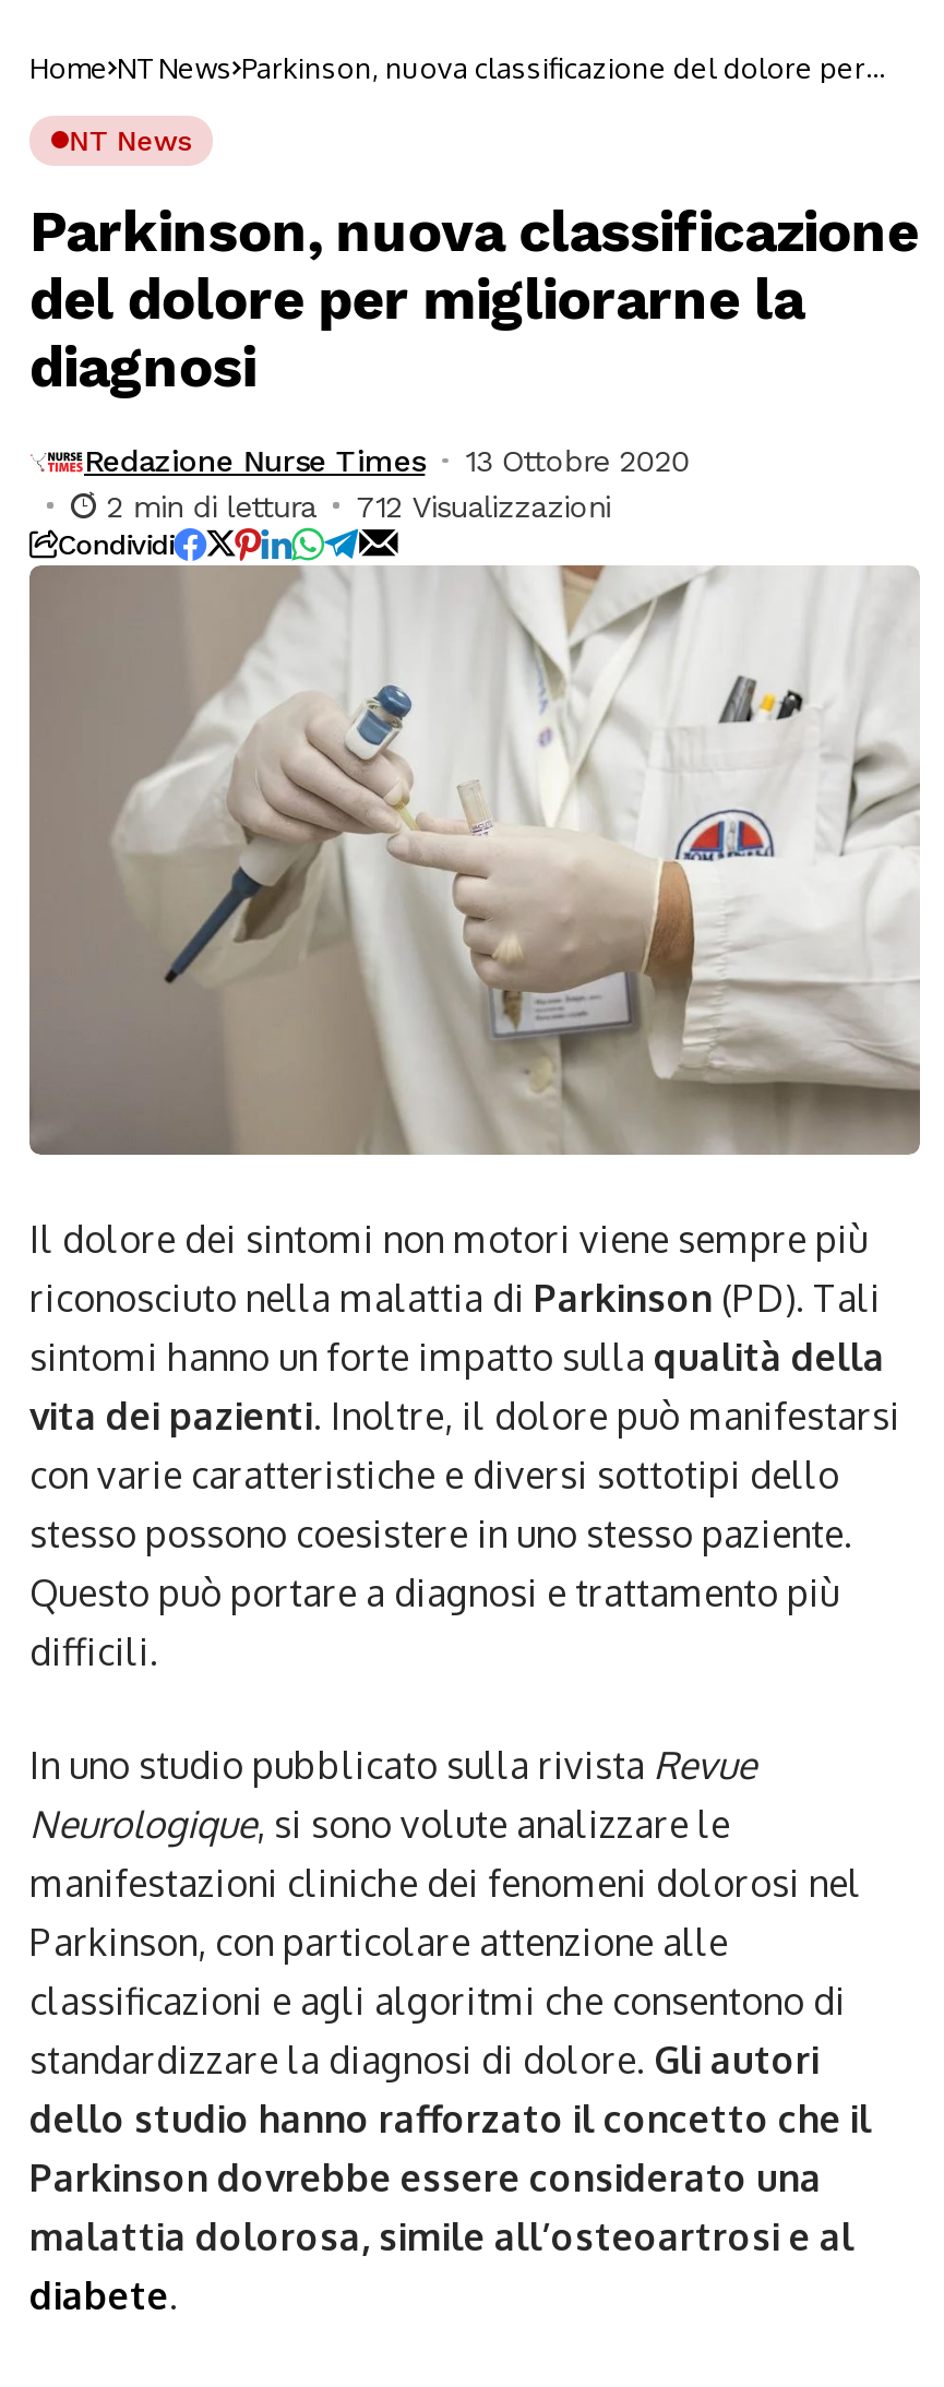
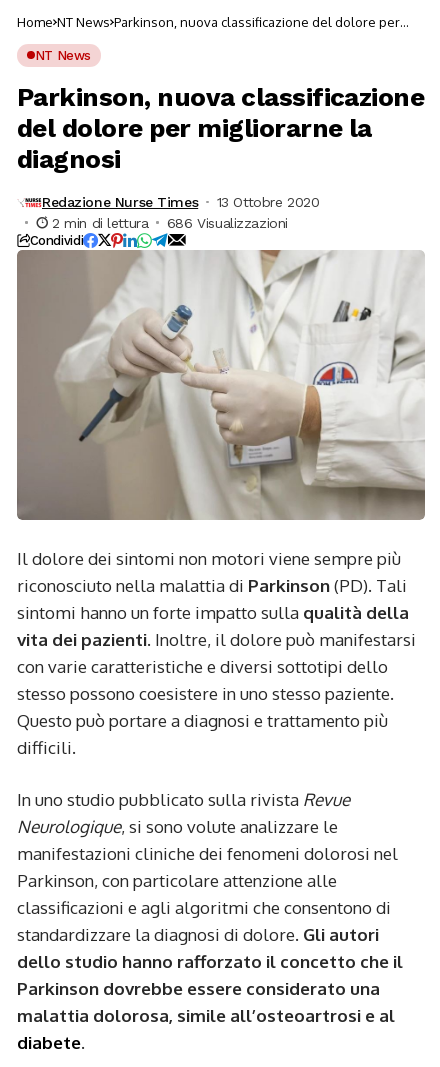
- 712 Visualizzazioni
+ 686 Visualizzazioni
